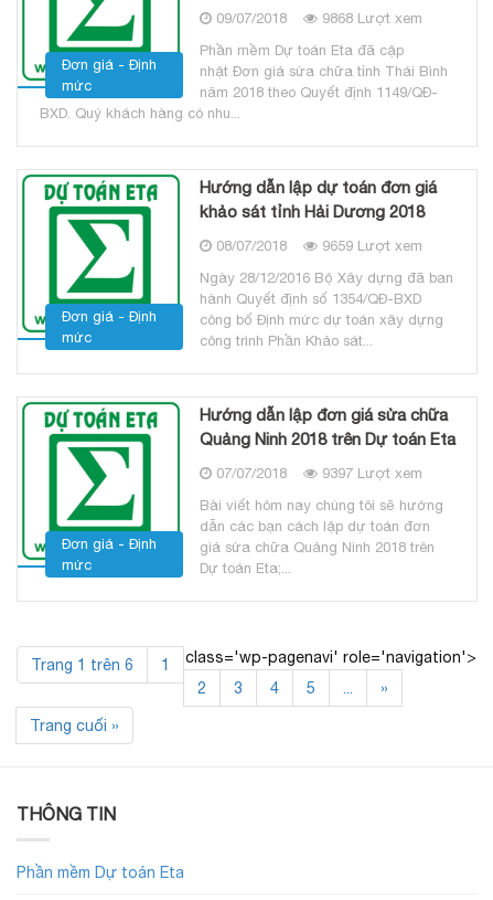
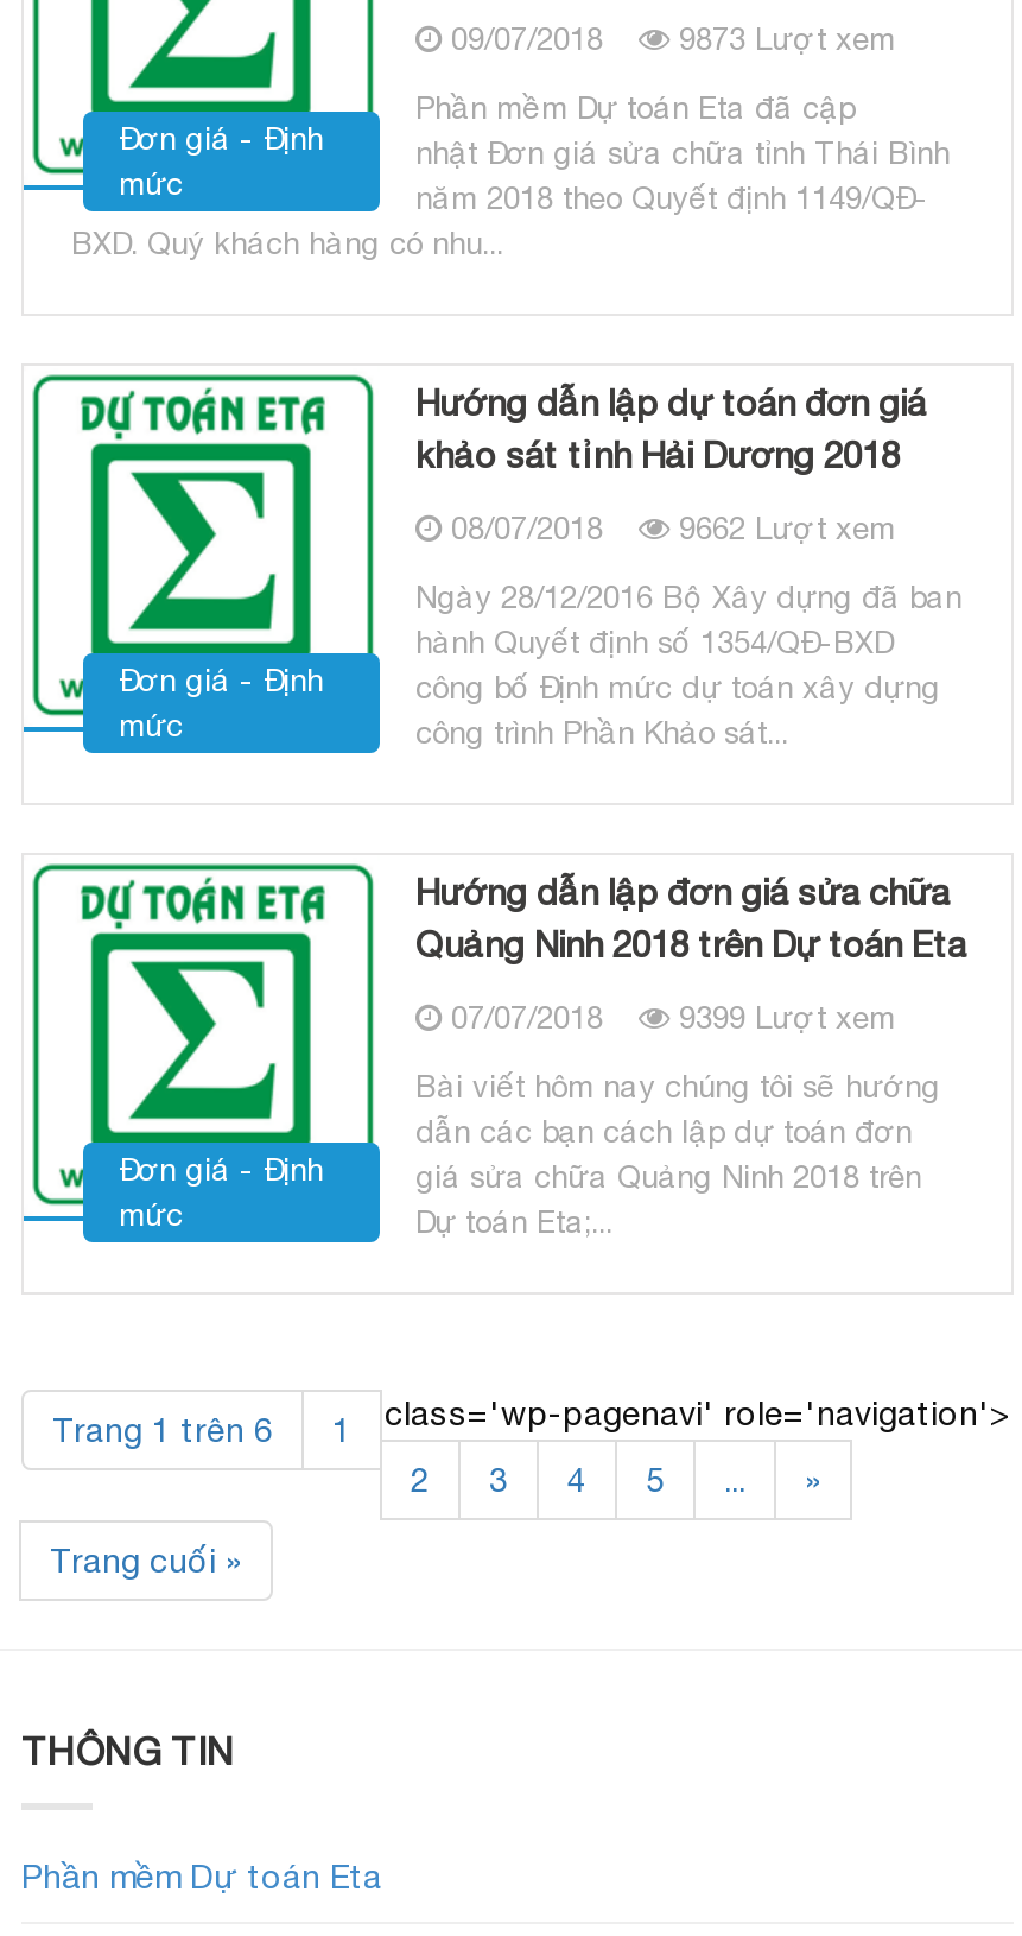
- 09/07/2018 9868 Lượt xem
+ 09/07/2018 9873 Lượt xem

- 08/07/2018 9659 Lượt xem
+ 08/07/2018 9662 Lượt xem

- 07/07/2018 9397 Lượt xem
+ 07/07/2018 9399 Lượt xem
